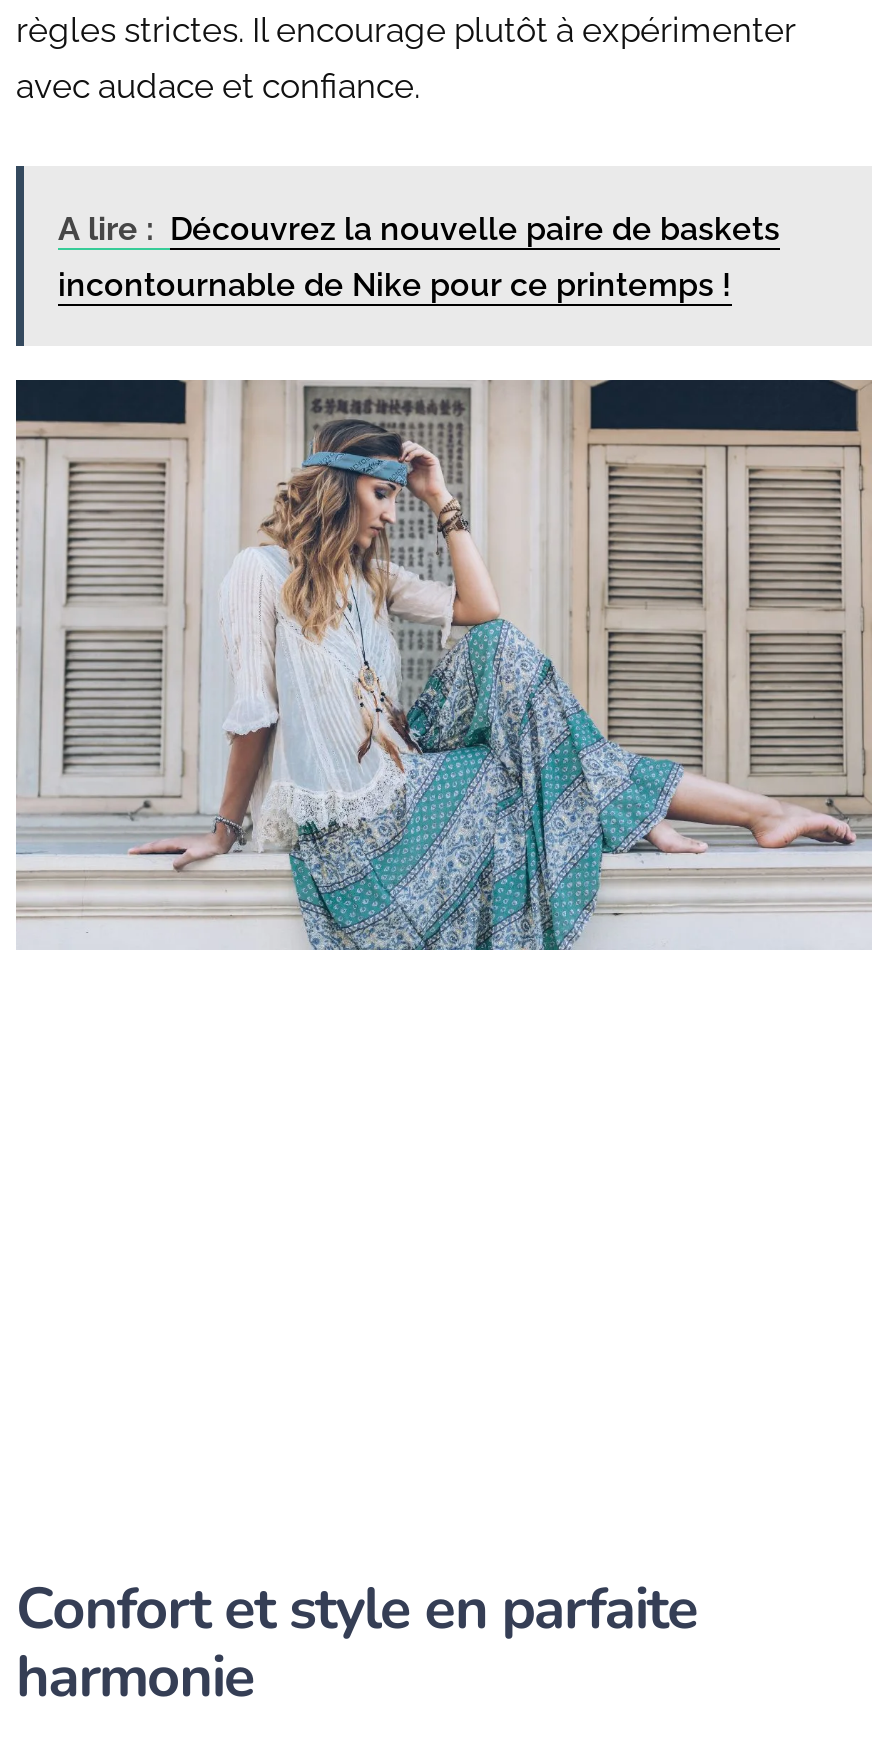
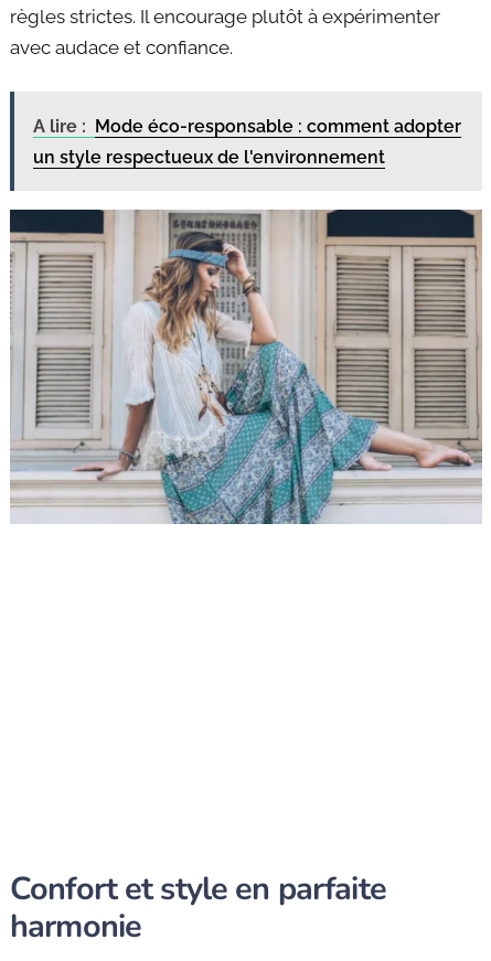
- A lire : Découvrez la nouvelle paire de baskets
+ A lire : Mode éco-responsable : comment adopter

- incontournable de Nike pour ce printemps !
+ un style respectueux de l'environnement
